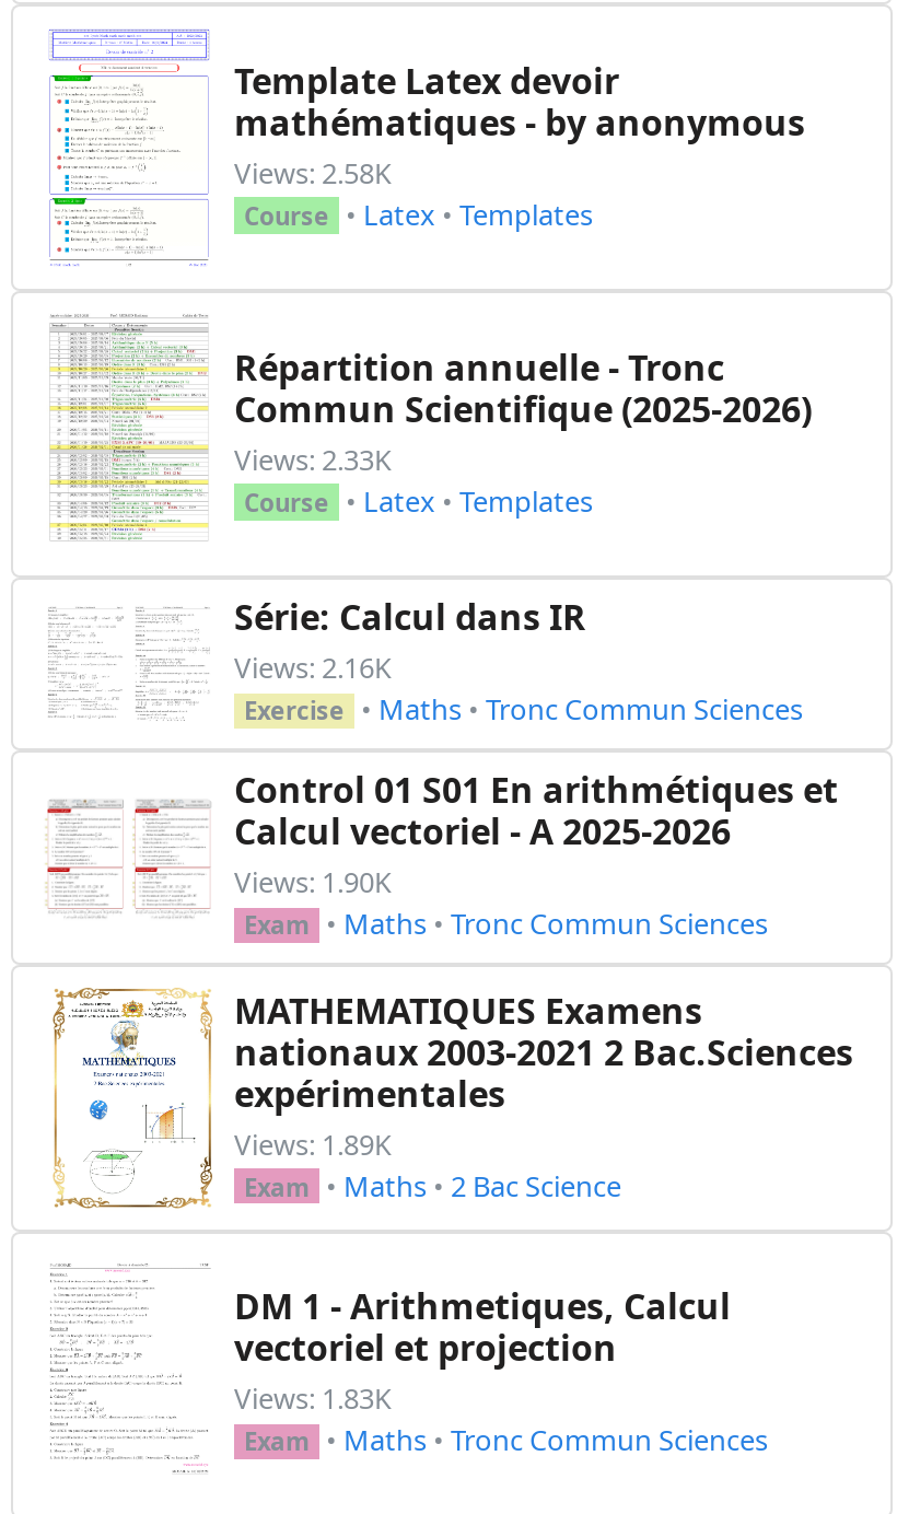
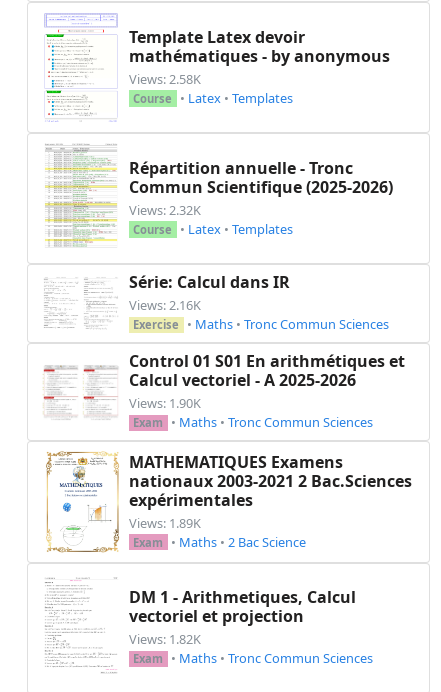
- Views: 2.33K
+ Views: 2.32K

- Views: 1.83K
+ Views: 1.82K
